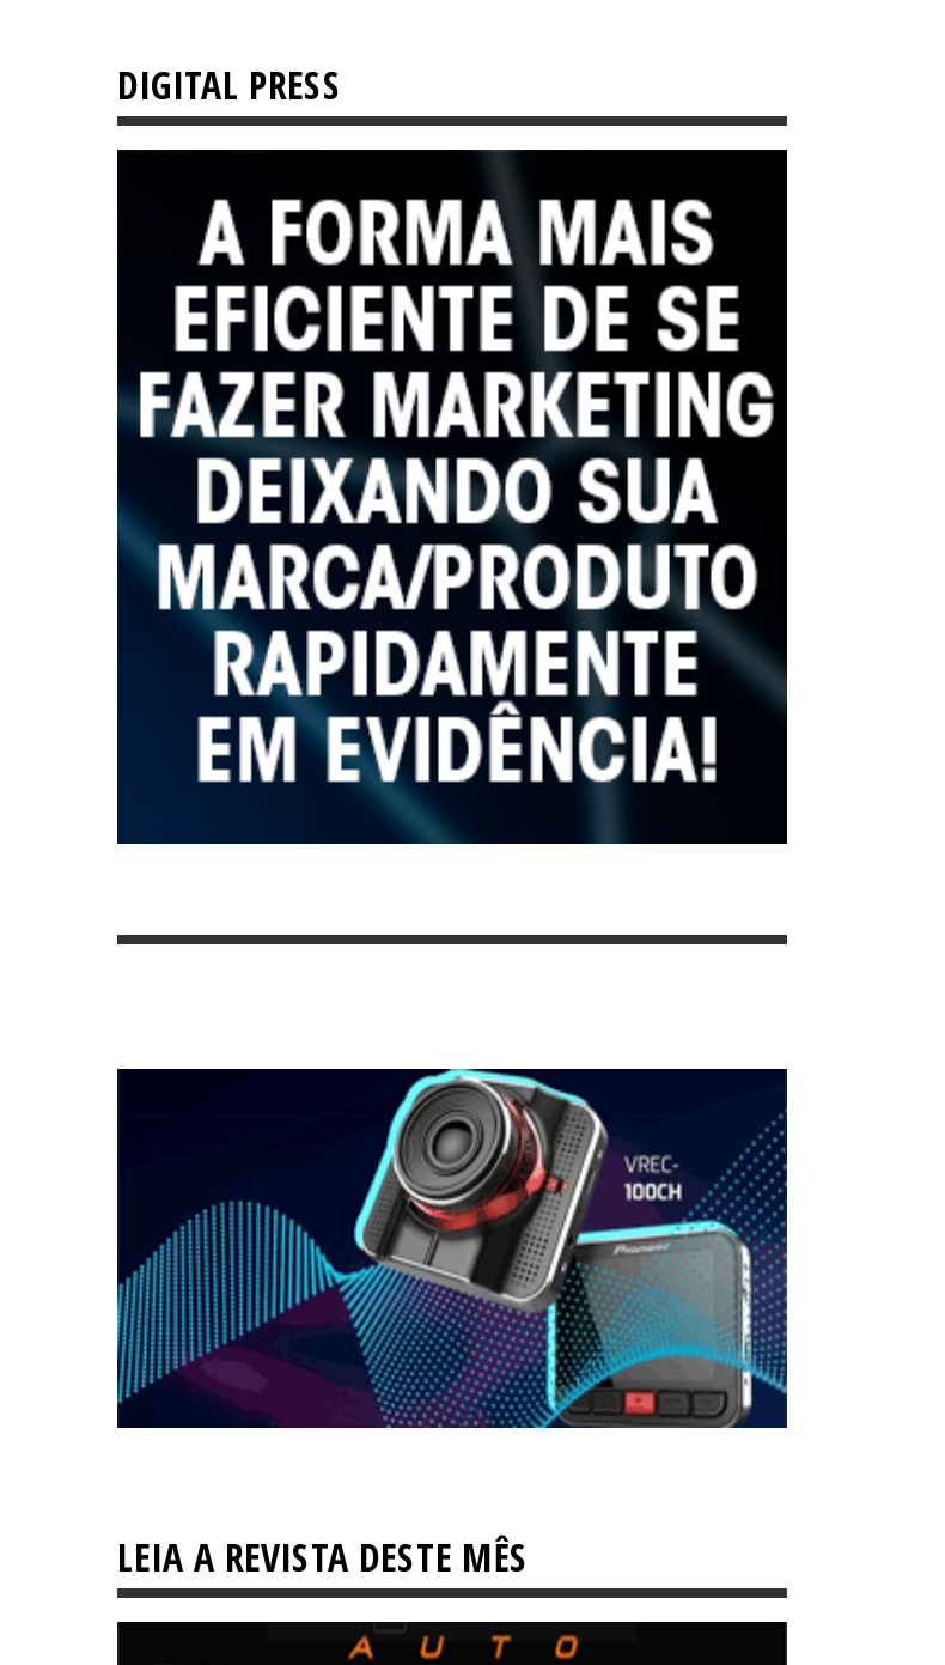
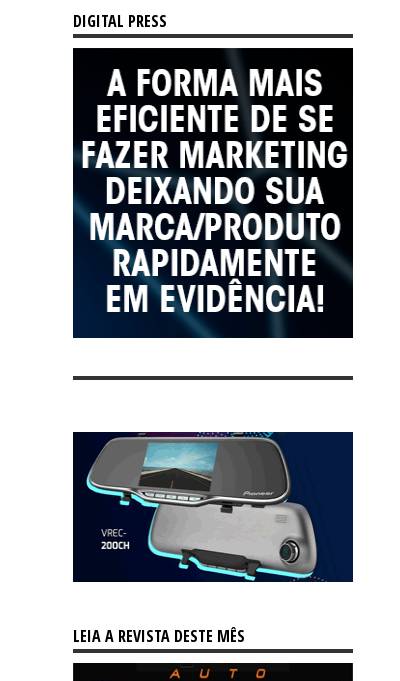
- [image]
+ [image]
